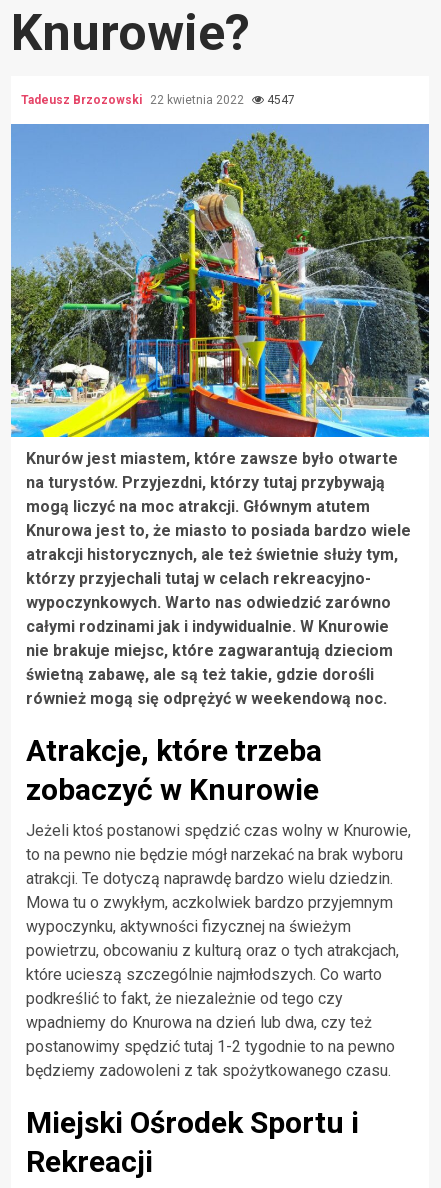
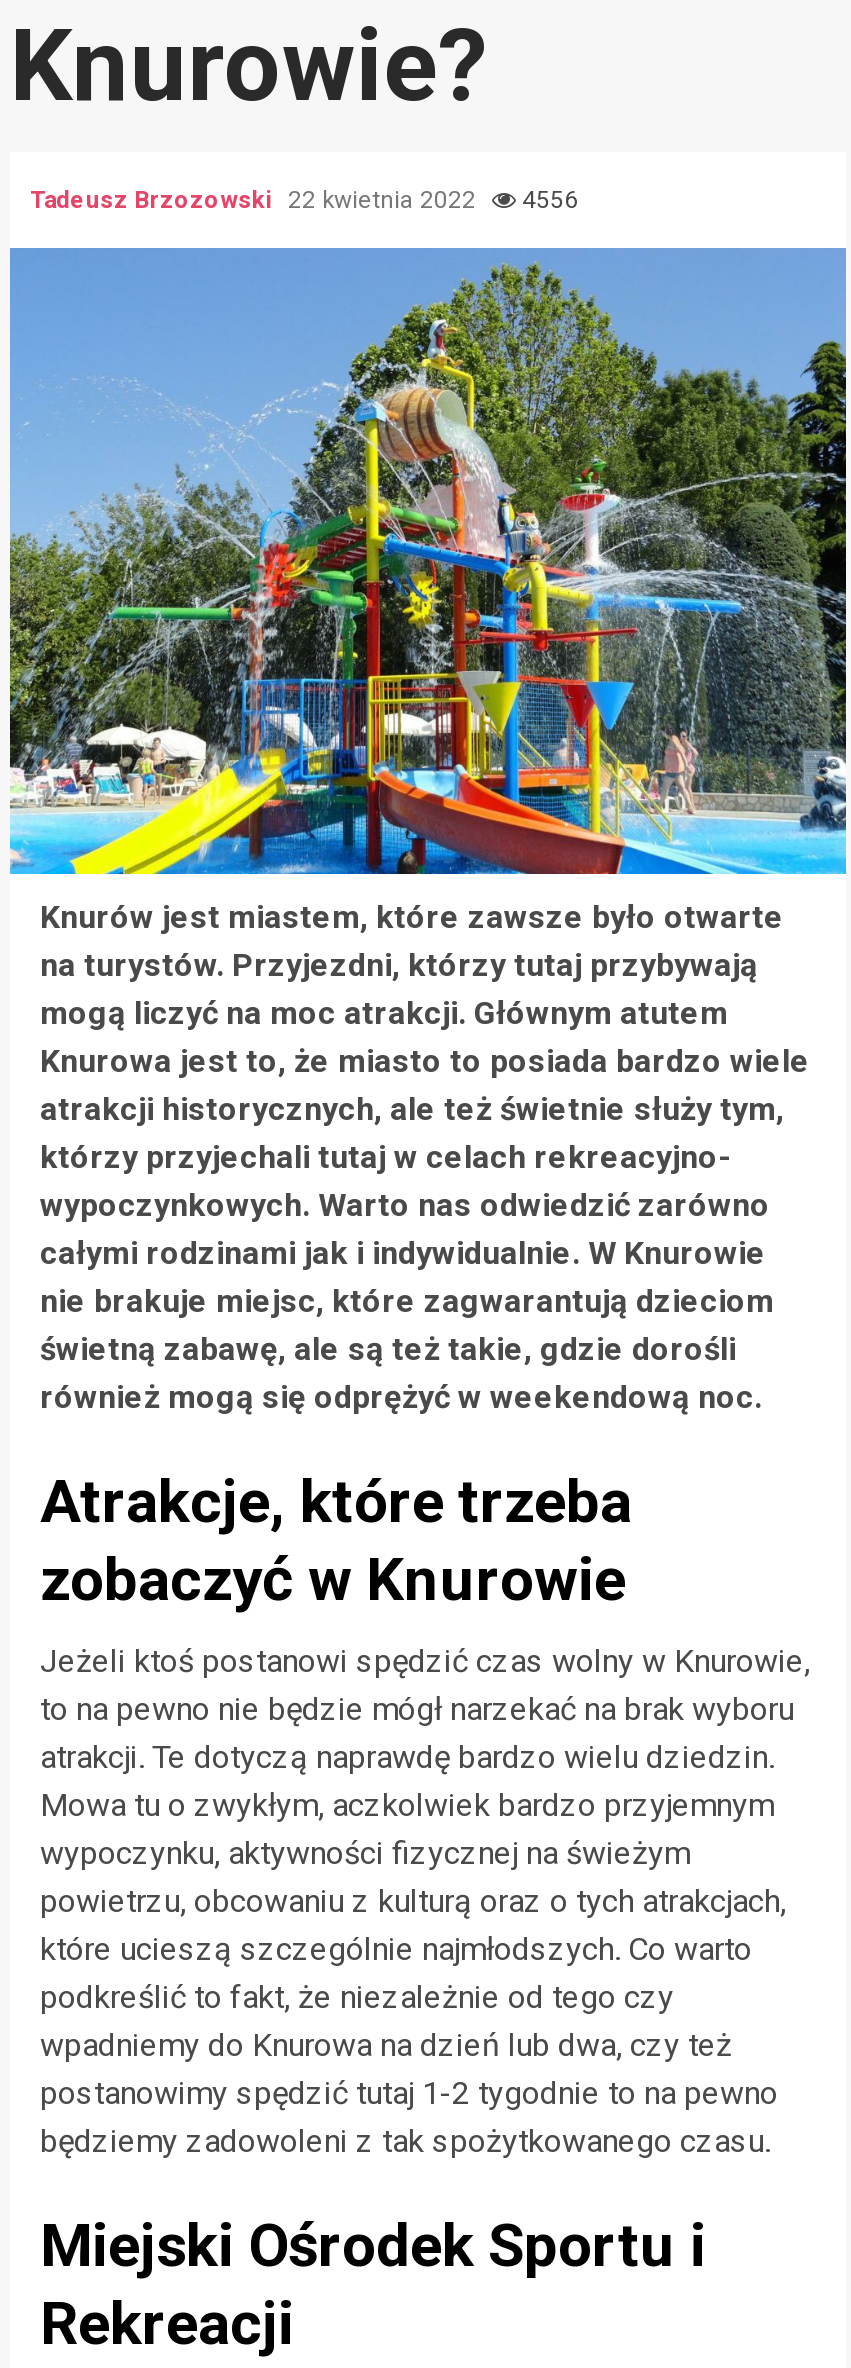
- Tadeusz Brzozowski 22 kwietnia 2022 4547
+ Tadeusz Brzozowski 22 kwietnia 2022 4556
